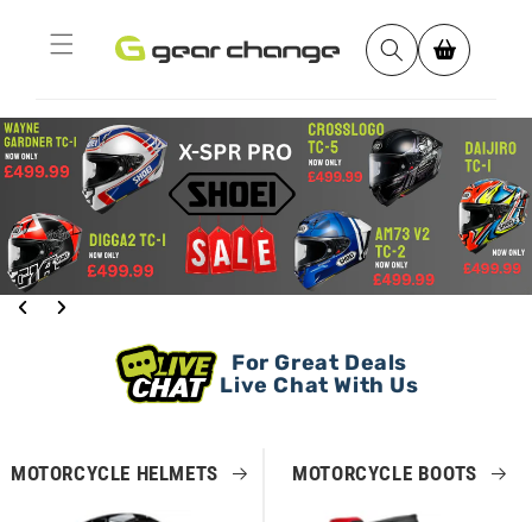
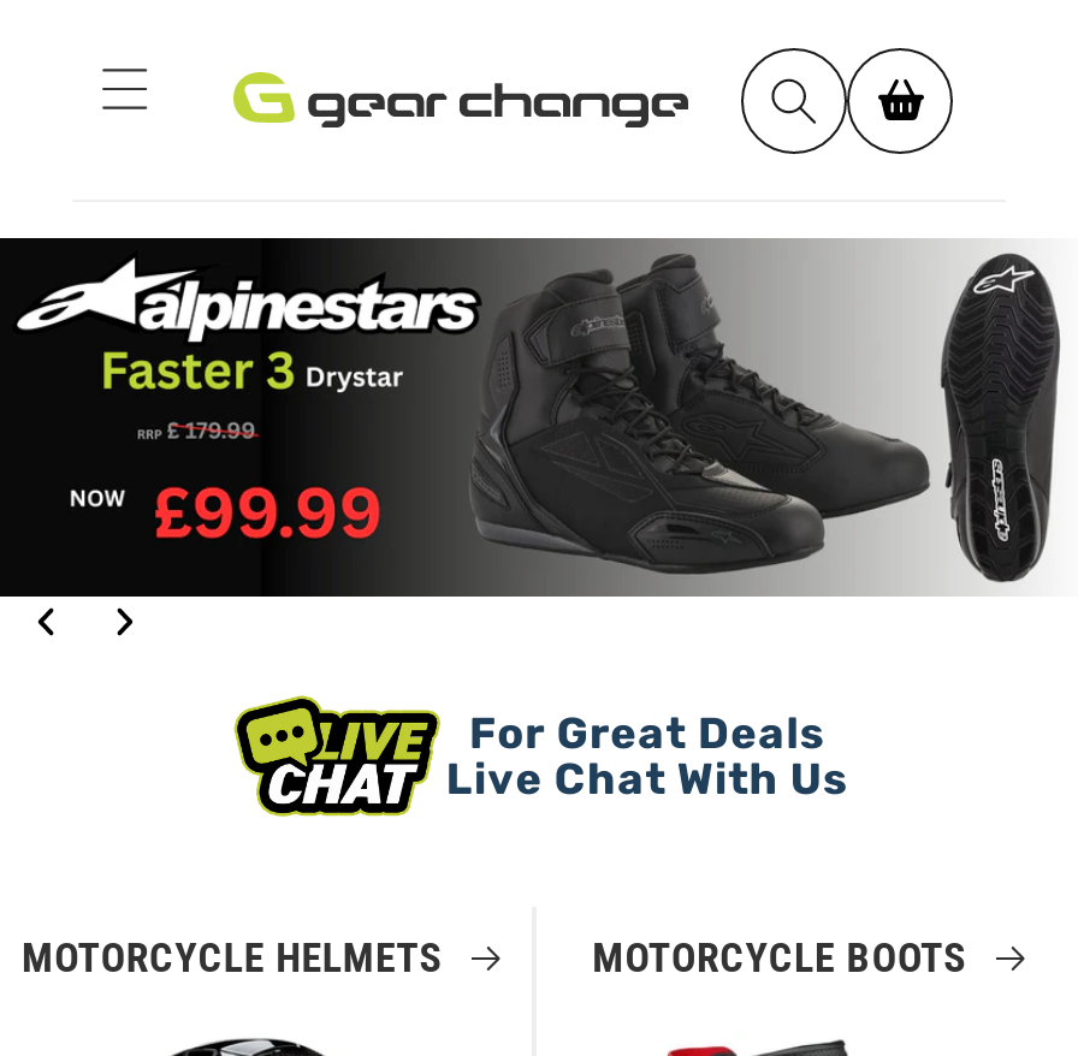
- [image]
+ [image]
